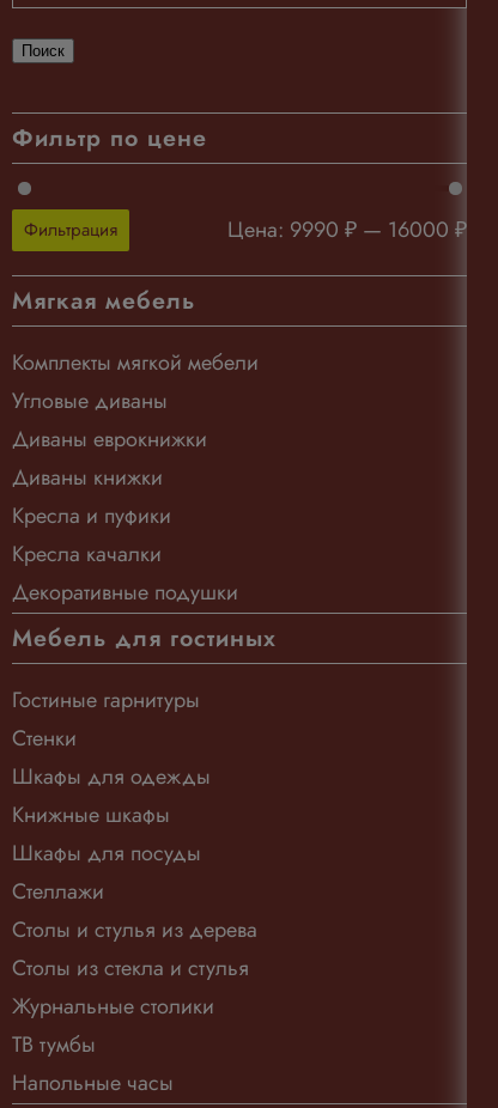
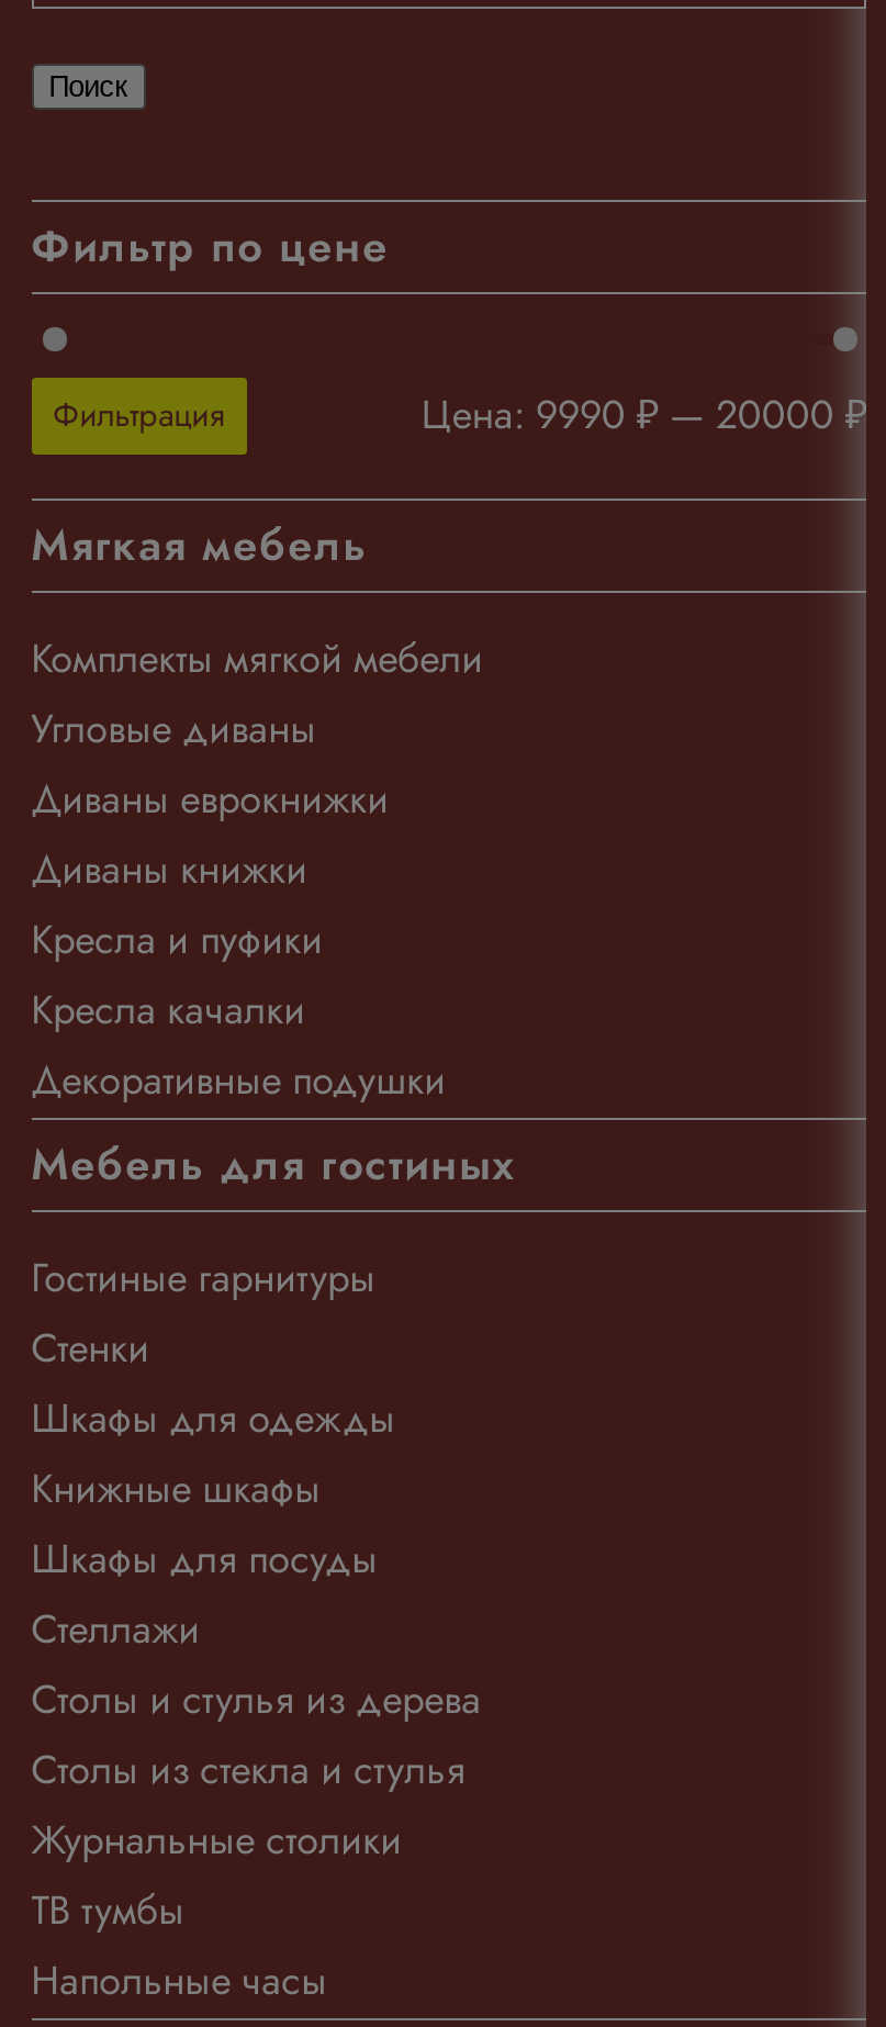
- Цена: 9990 ₽ — 16000 ₽
+ Цена: 9990 ₽ — 20000 ₽
